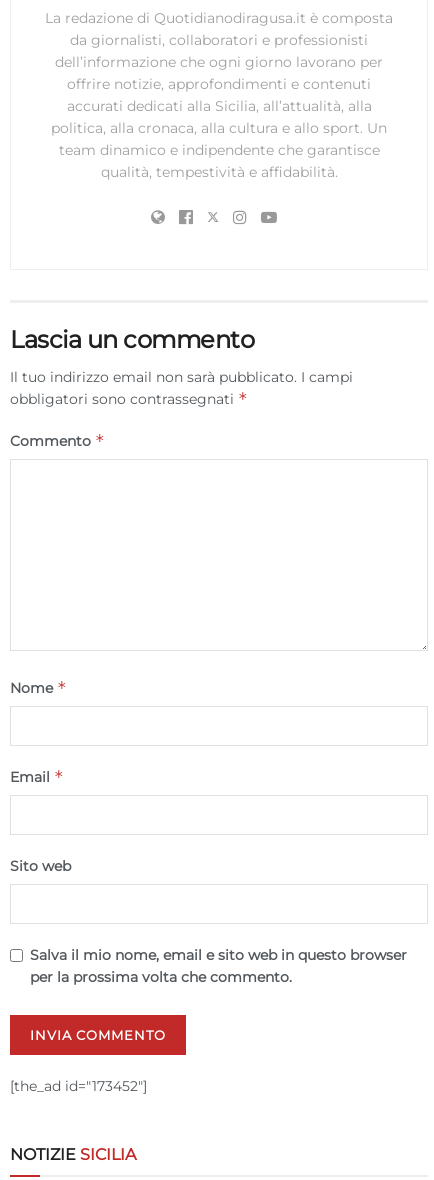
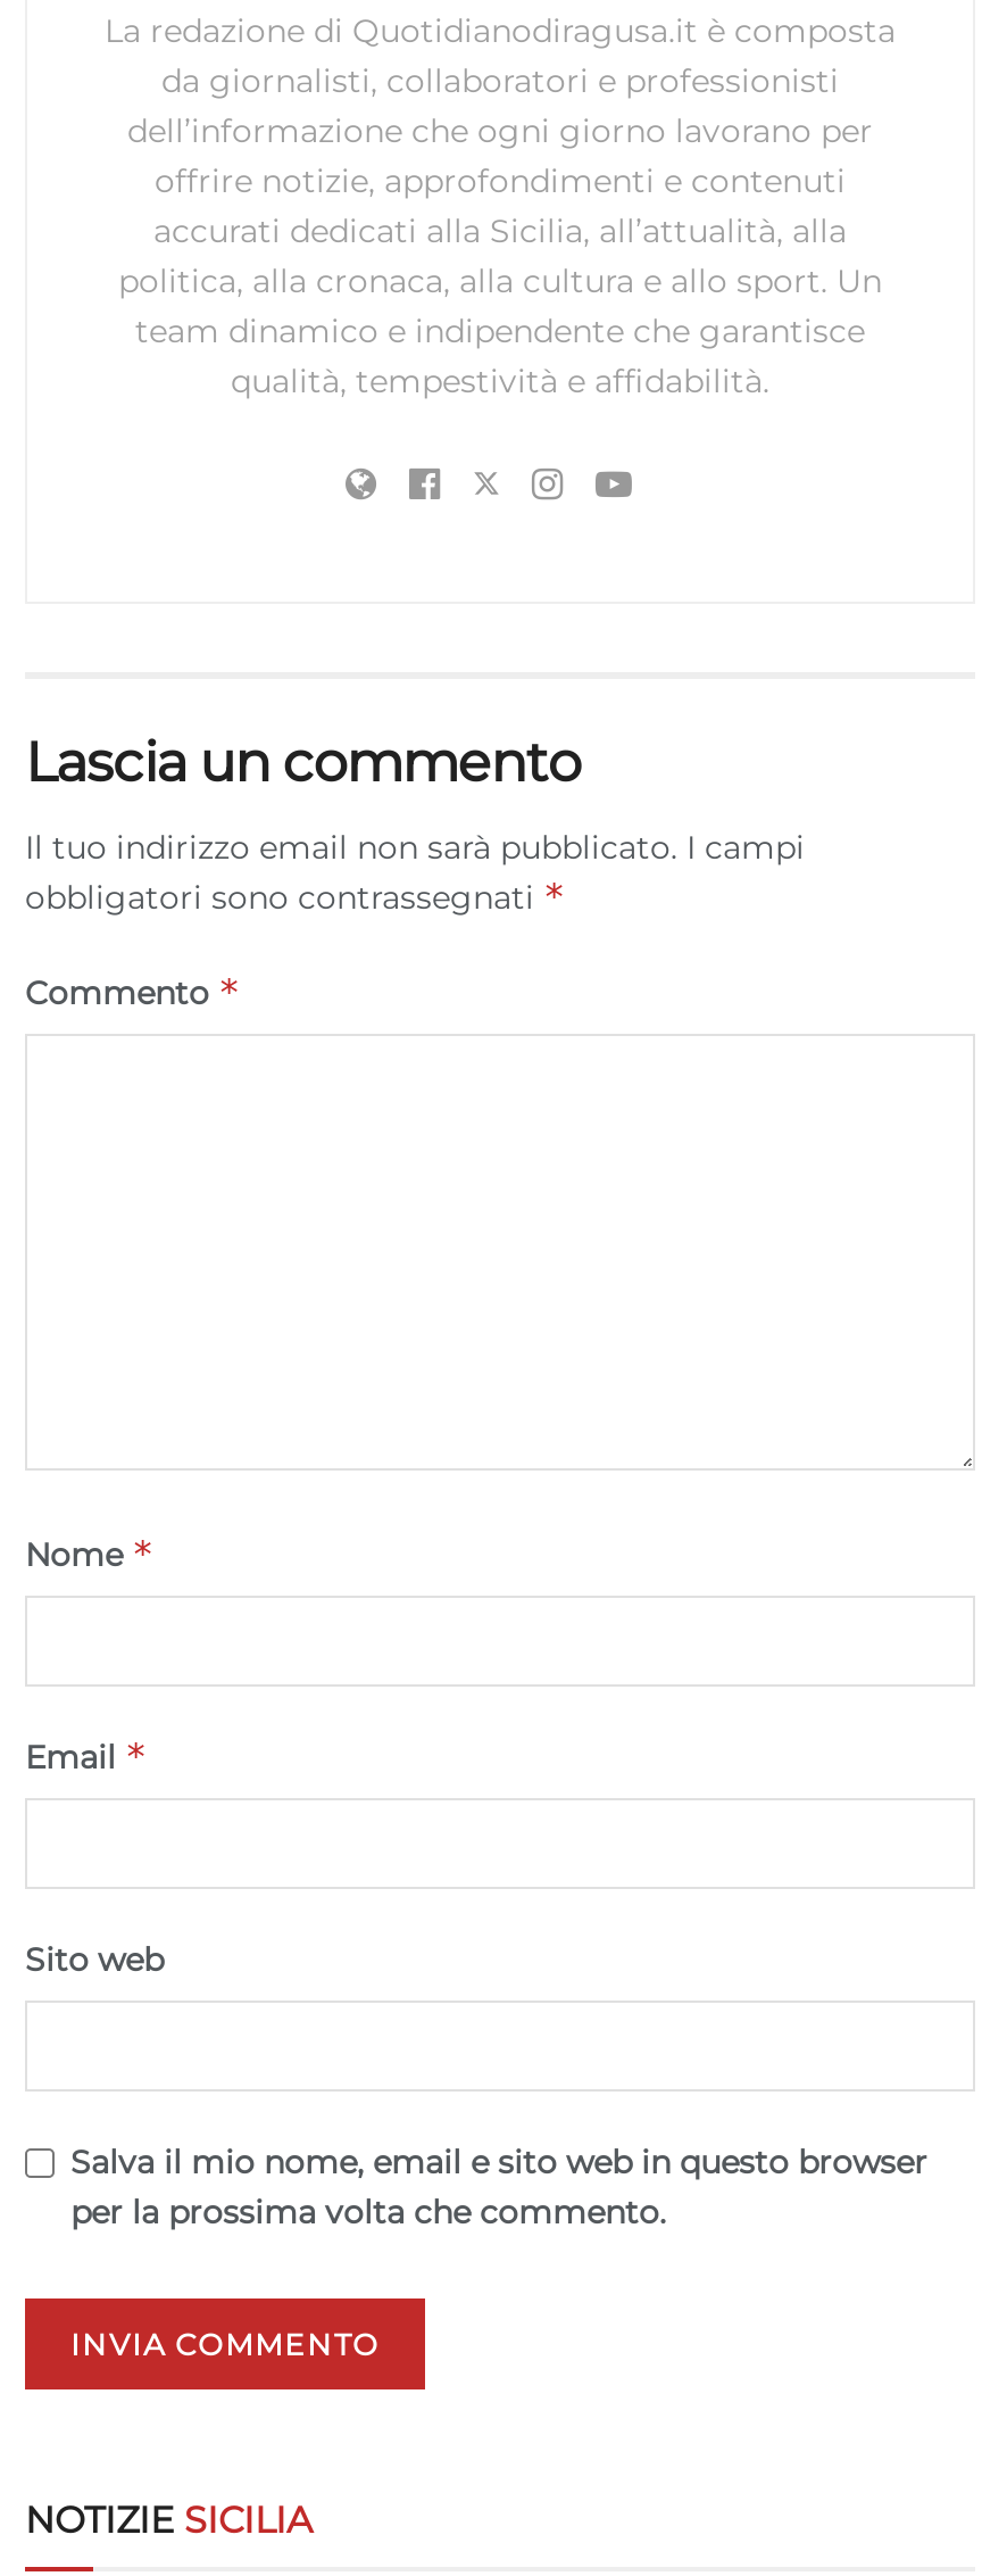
- [the_ad id="173452"]
